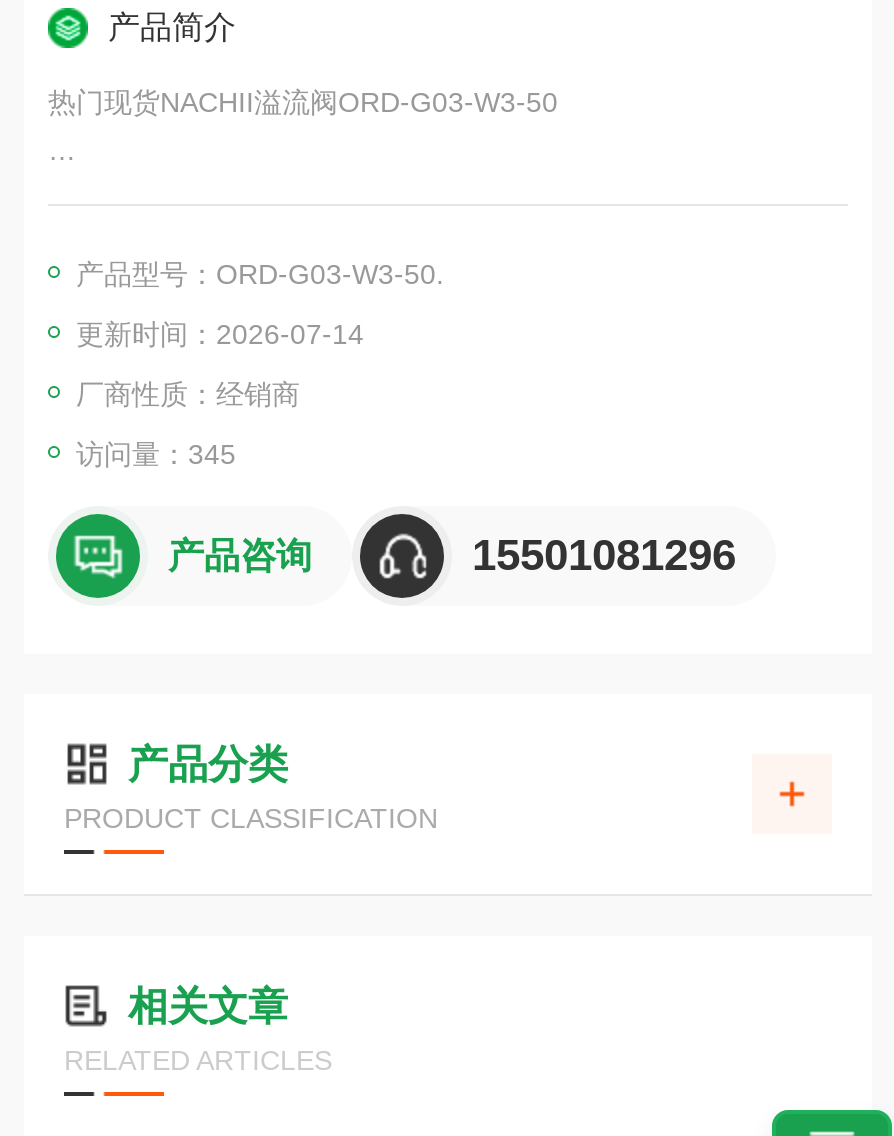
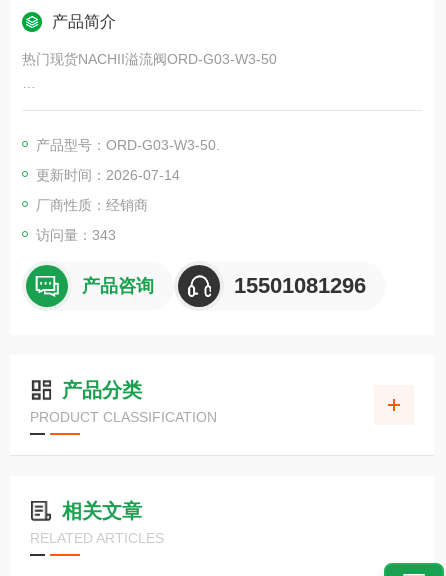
- 访问量：345
+ 访问量：343
